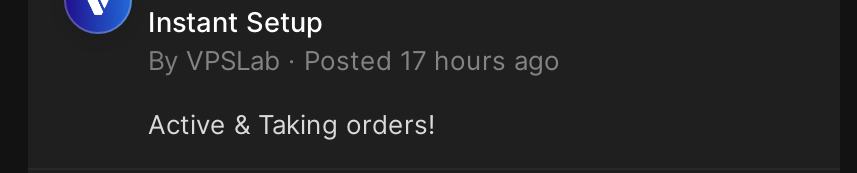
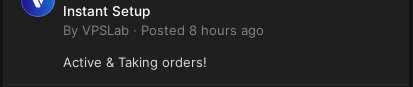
- By VPSLab · Posted 17 hours ago
+ By VPSLab · Posted 8 hours ago
